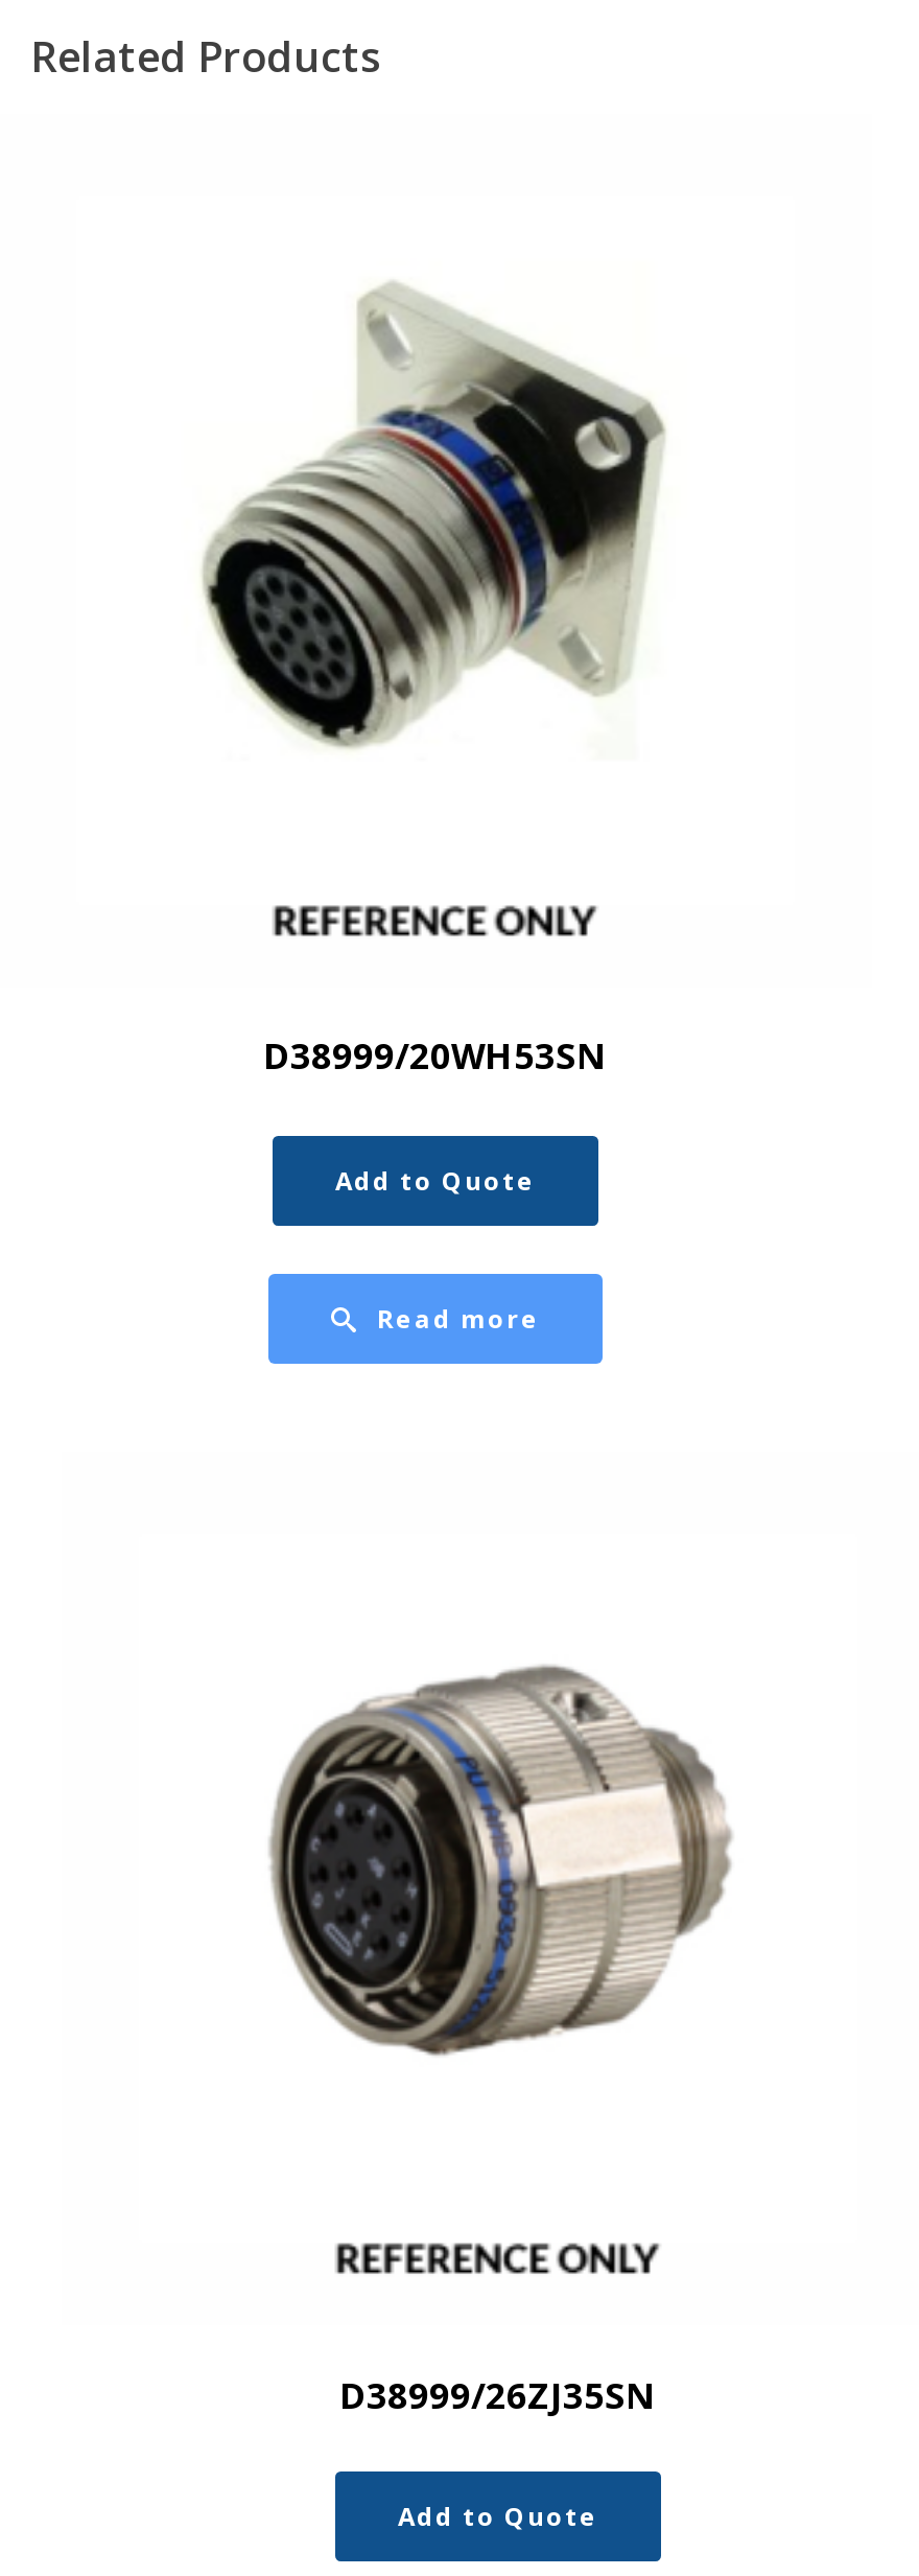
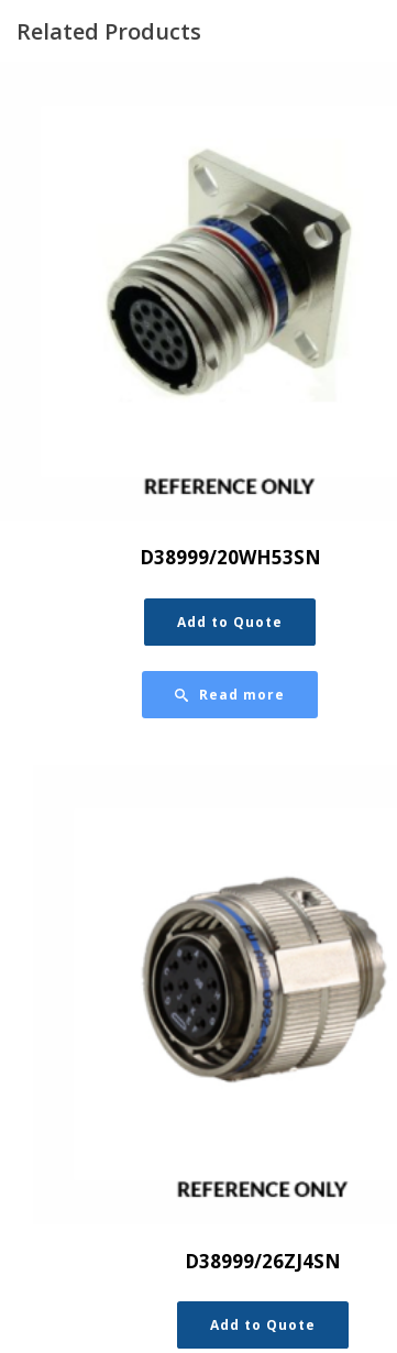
- D38999/26ZJ35SN
+ D38999/26ZJ4SN
